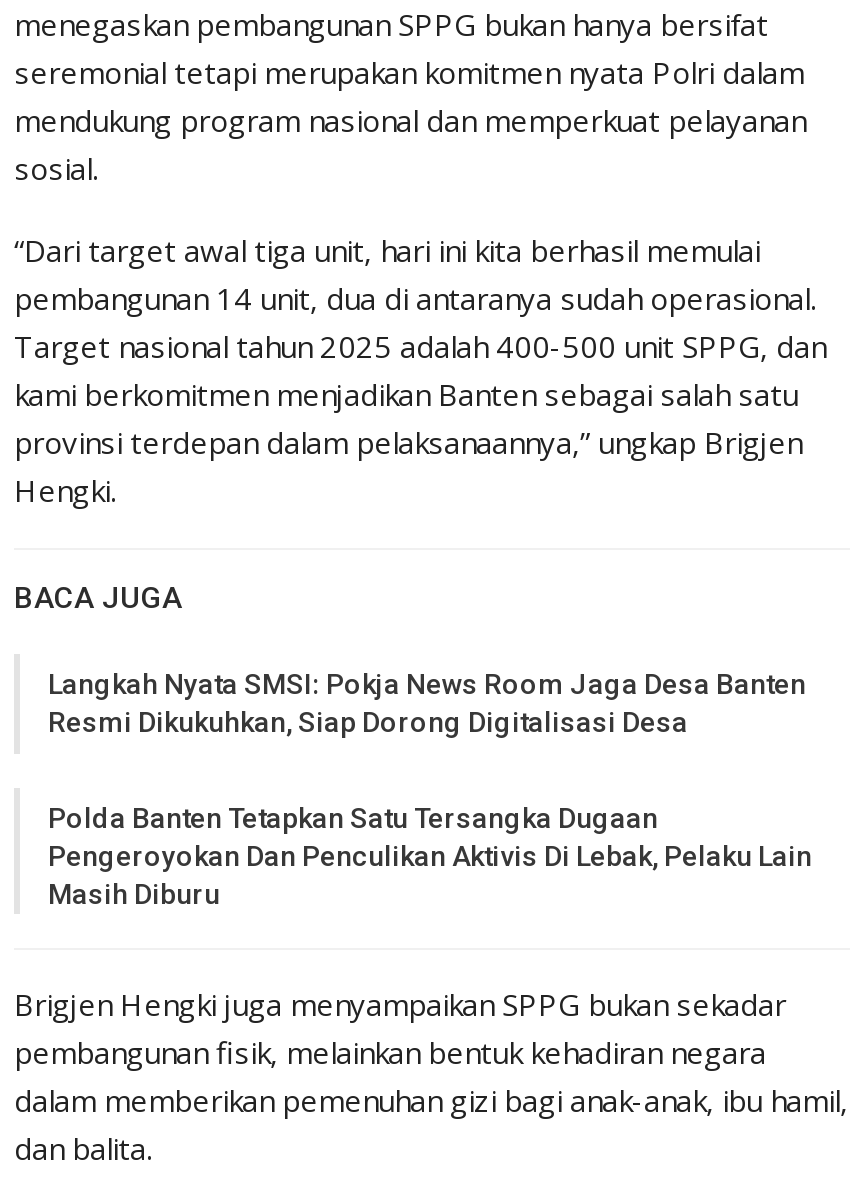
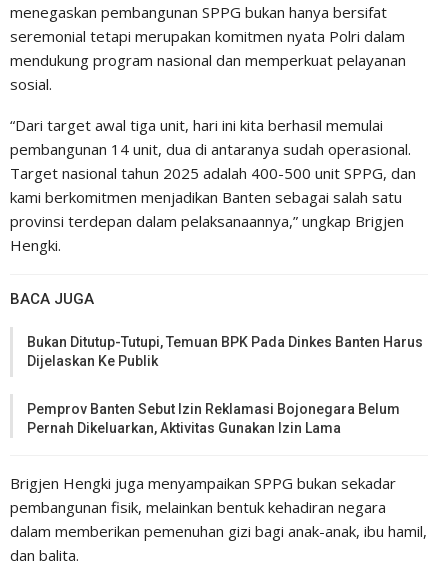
- Langkah Nyata SMSI: Pokja News Room Jaga Desa Banten
- Resmi Dikukuhkan, Siap Dorong Digitalisasi Desa
+ Bukan Ditutup-Tutupi, Temuan BPK Pada Dinkes Banten Harus
+ Dijelaskan Ke Publik

- Polda Banten Tetapkan Satu Tersangka Dugaan
- Pengeroyokan Dan Penculikan Aktivis Di Lebak, Pelaku Lain
- Masih Diburu
+ Pemprov Banten Sebut Izin Reklamasi Bojonegara Belum
+ Pernah Dikeluarkan, Aktivitas Gunakan Izin Lama
